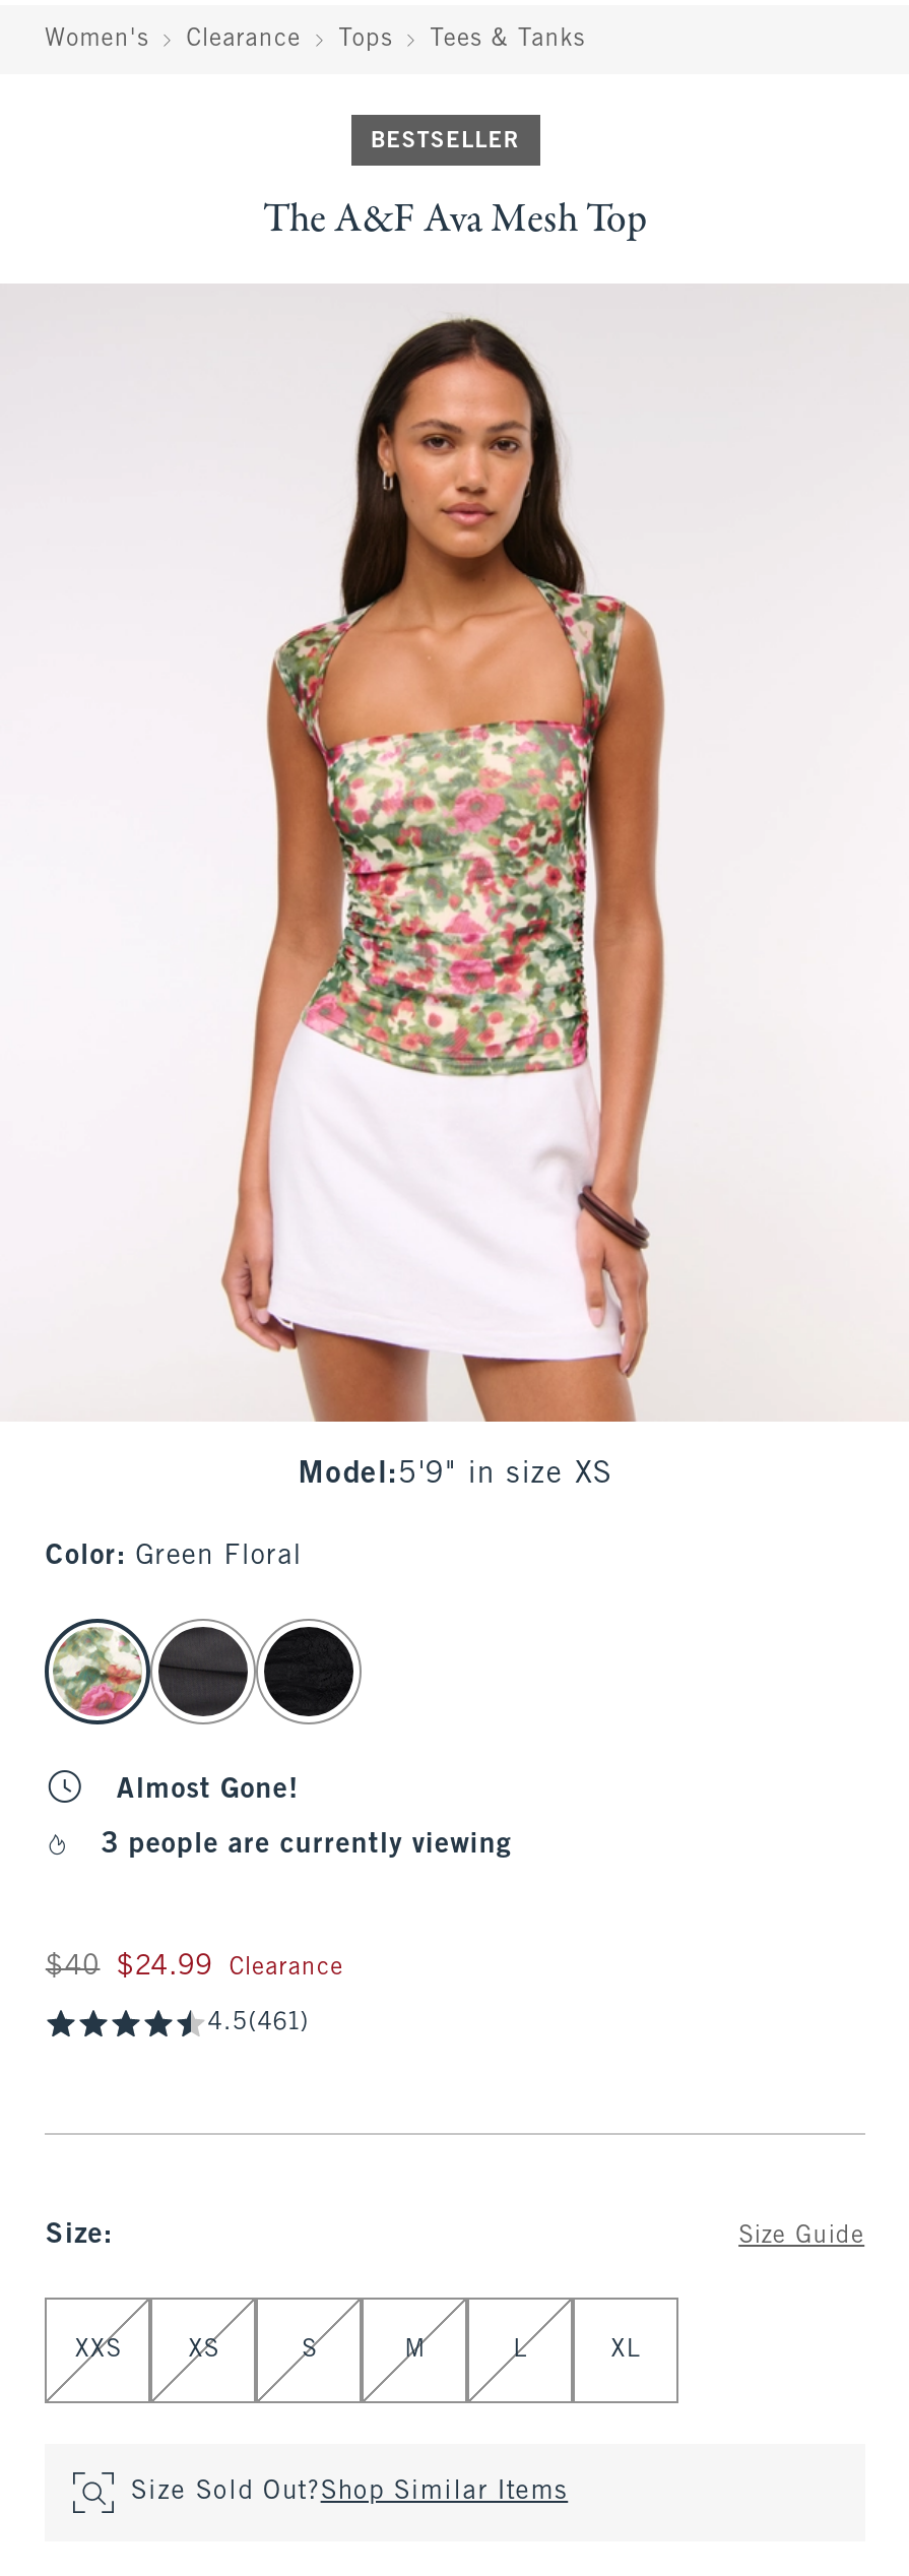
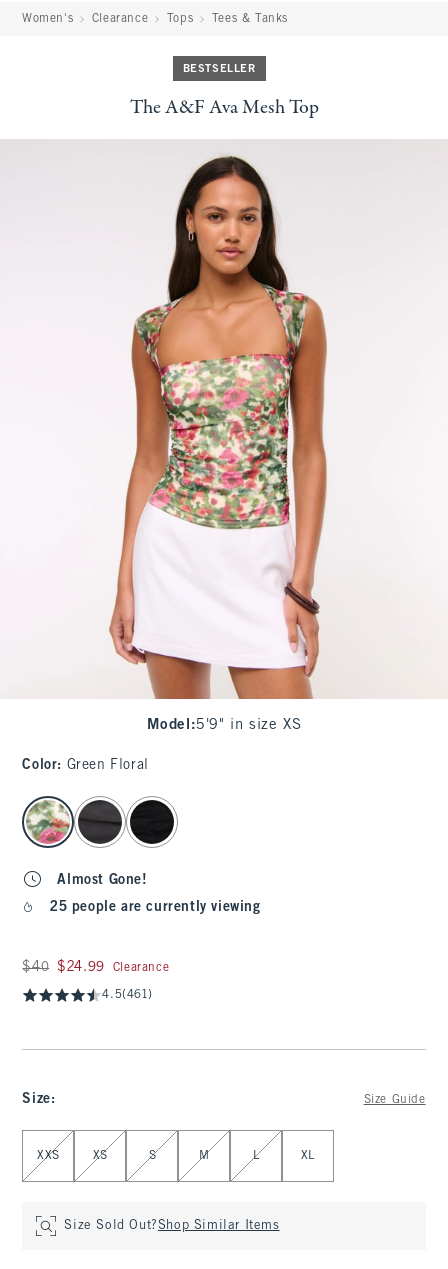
- 3 people are currently viewing
+ 25 people are currently viewing
